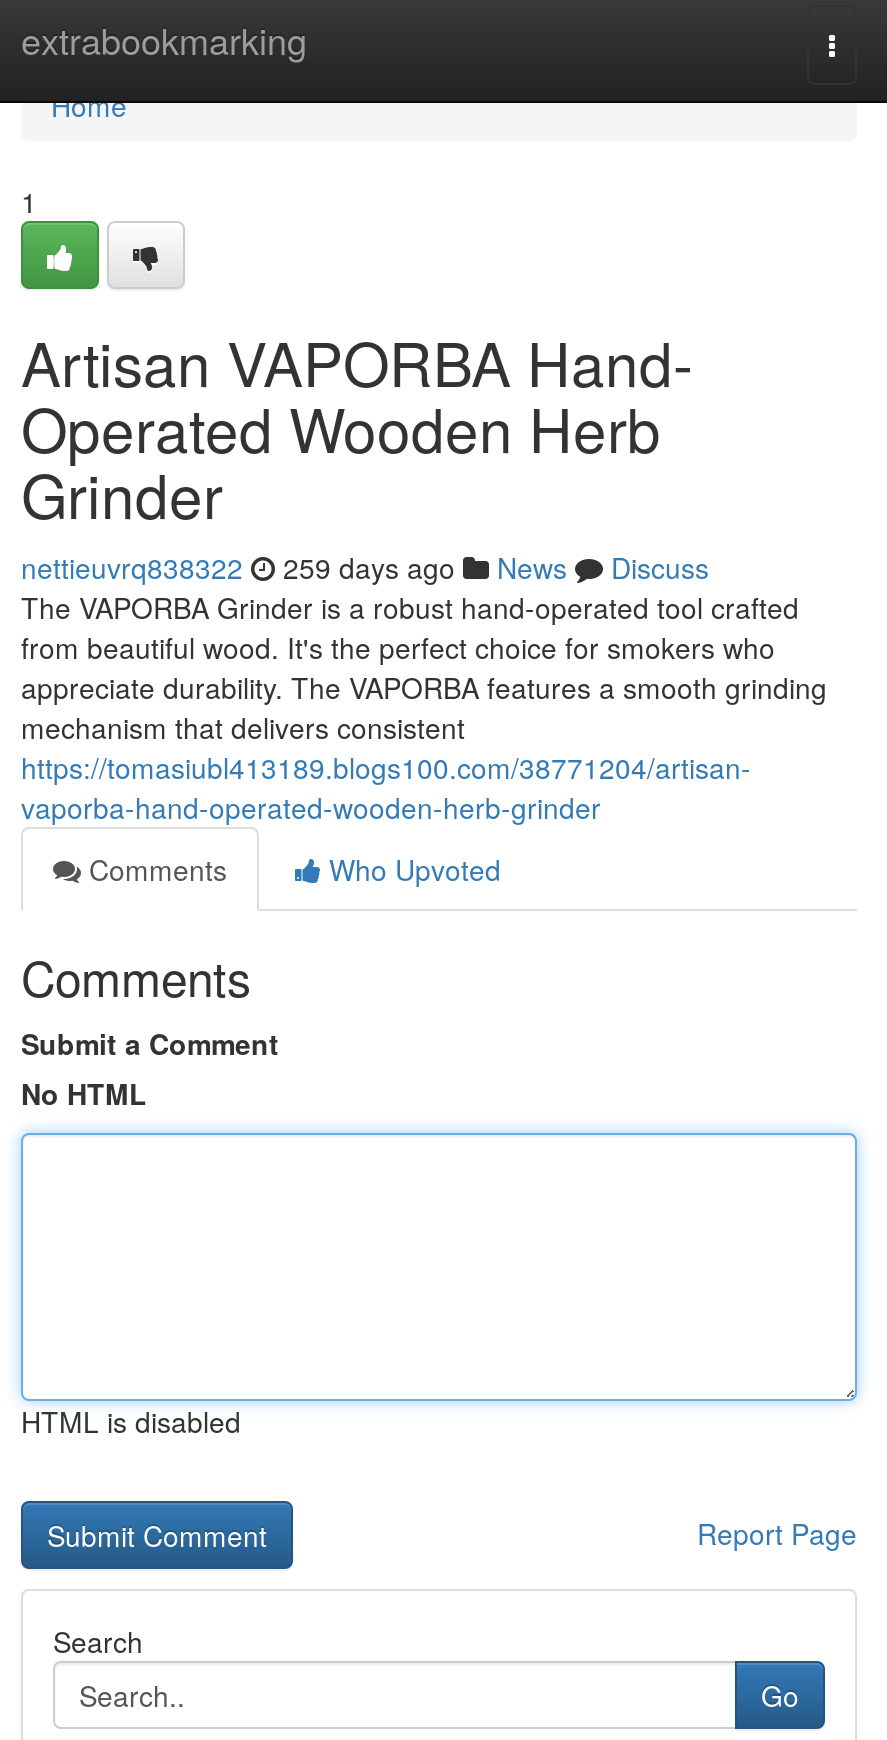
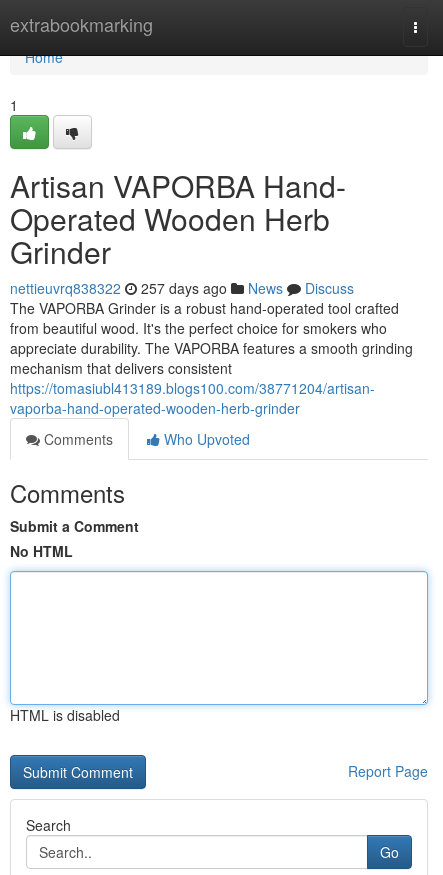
- nettieuvrq838322 259 days ago News Discuss
+ nettieuvrq838322 257 days ago News Discuss
